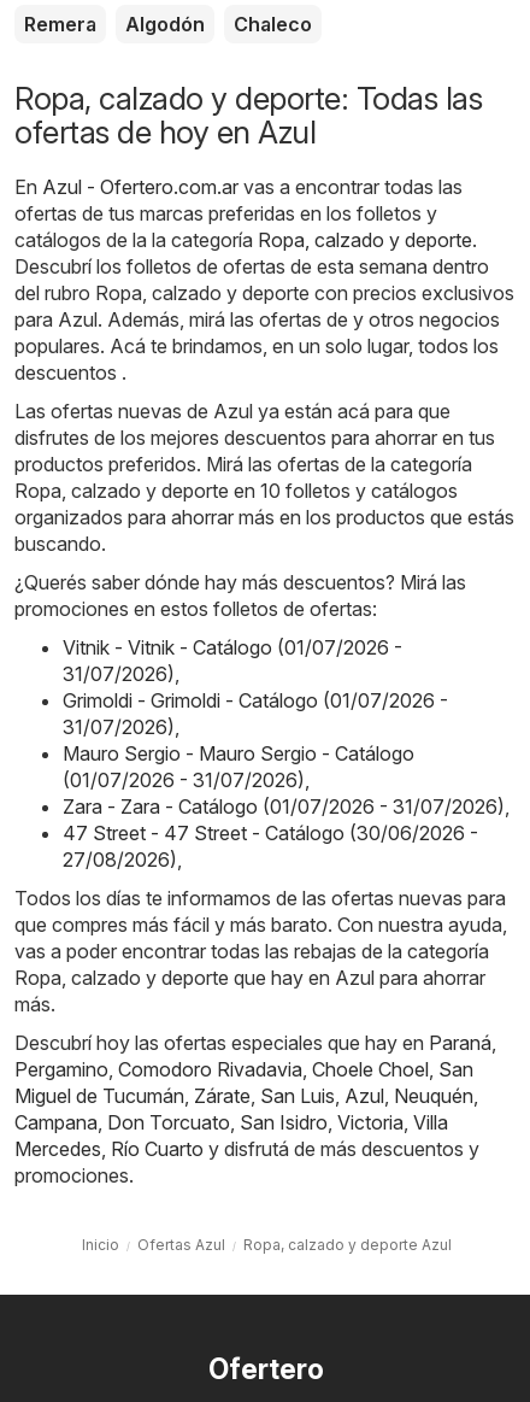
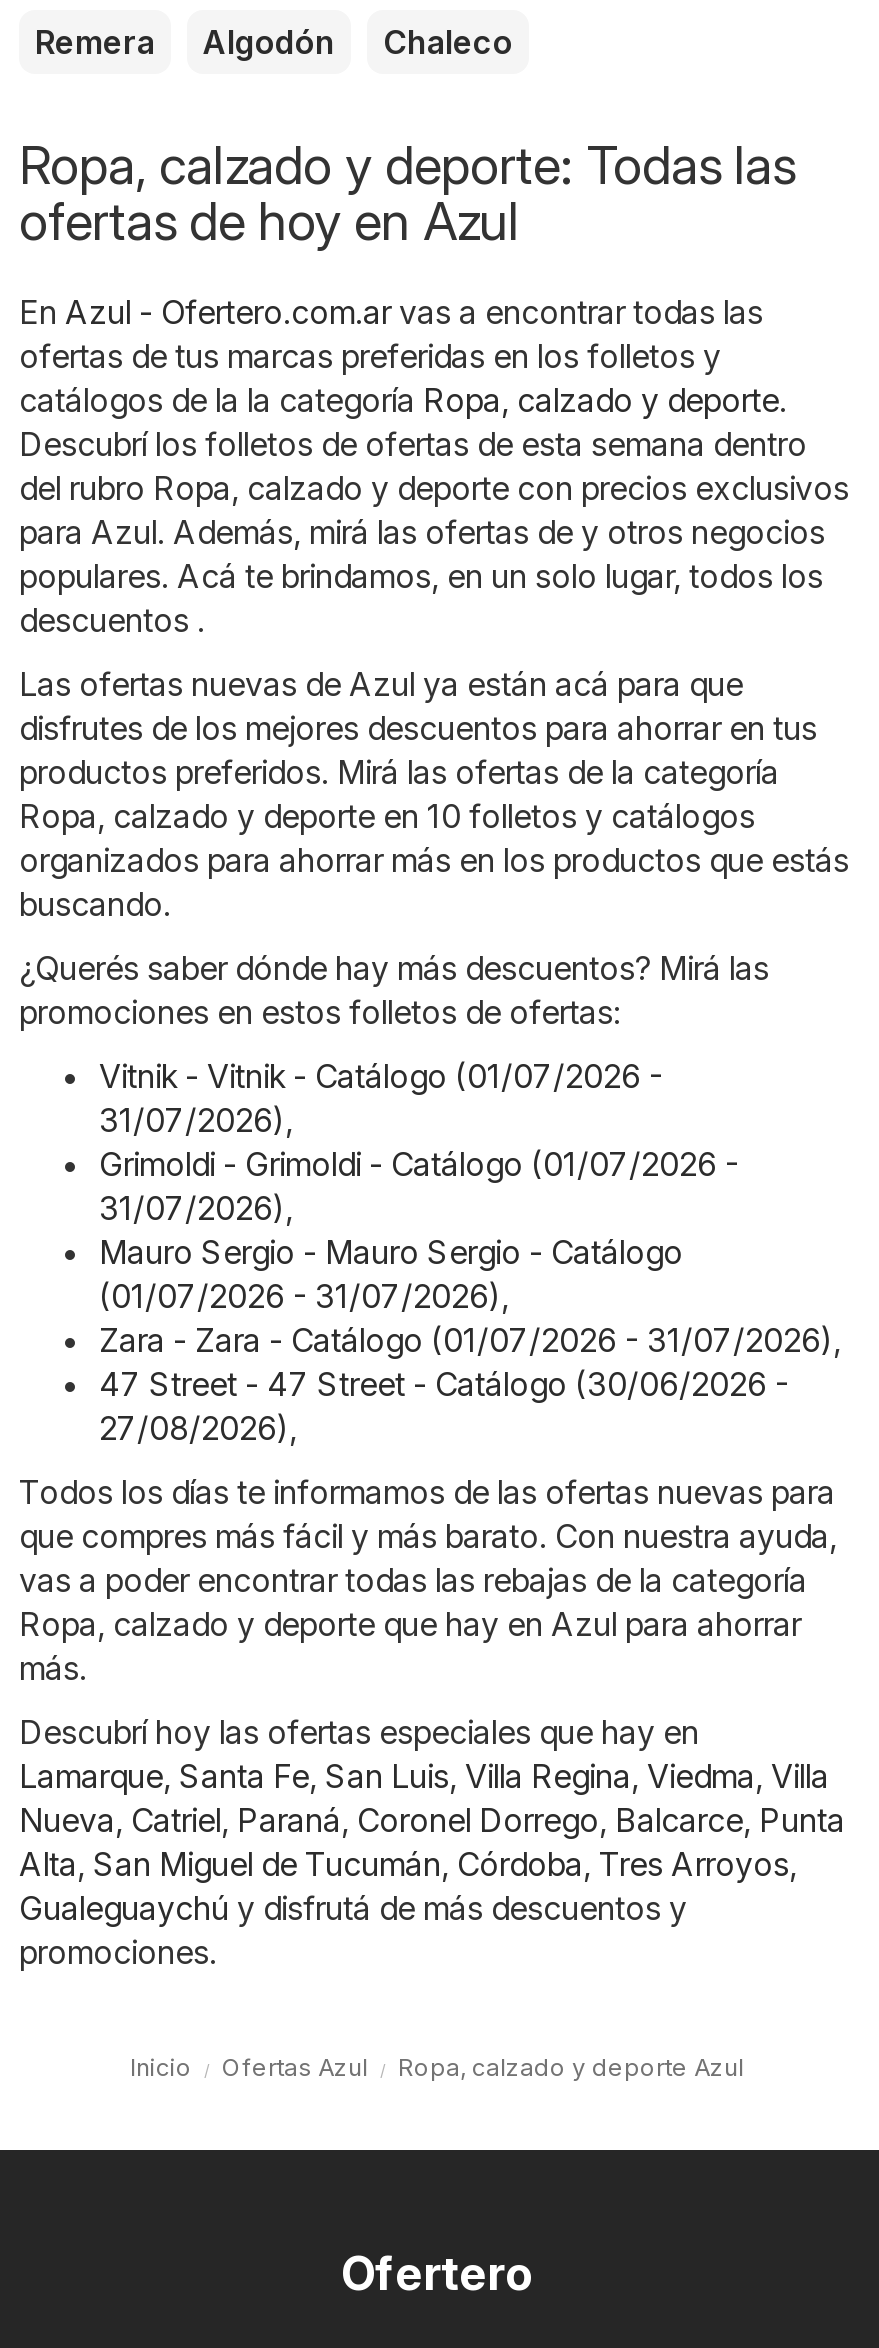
- Descubrí hoy las ofertas especiales que hay en Paraná,
- Pergamino, Comodoro Rivadavia, Choele Choel, San
- Miguel de Tucumán, Zárate, San Luis, Azul, Neuquén,
- Campana, Don Torcuato, San Isidro, Victoria, Villa
- Mercedes, Río Cuarto y disfrutá de más descuentos y
+ Descubrí hoy las ofertas especiales que hay en
+ Lamarque, Santa Fe, San Luis, Villa Regina, Viedma, Villa
+ Nueva, Catriel, Paraná, Coronel Dorrego, Balcarce, Punta
+ Alta, San Miguel de Tucumán, Córdoba, Tres Arroyos,
+ Gualeguaychú y disfrutá de más descuentos y
